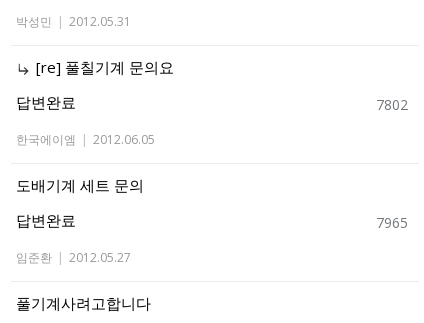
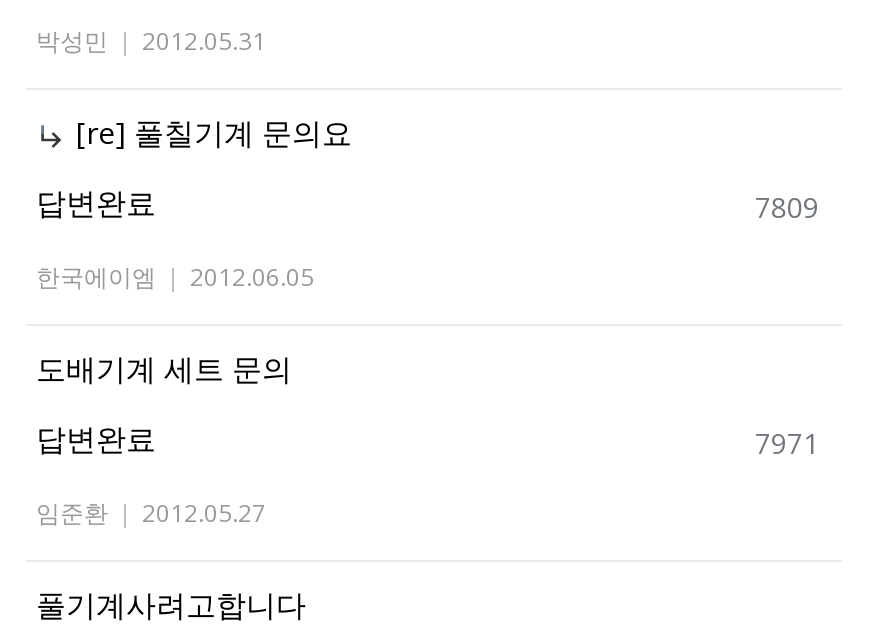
- 7802
+ 7809

- 7965
+ 7971
